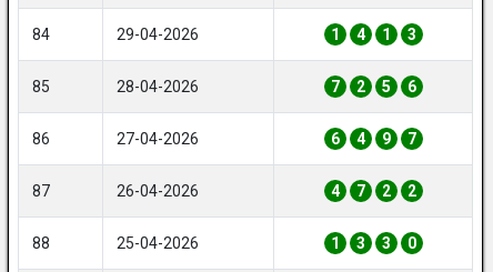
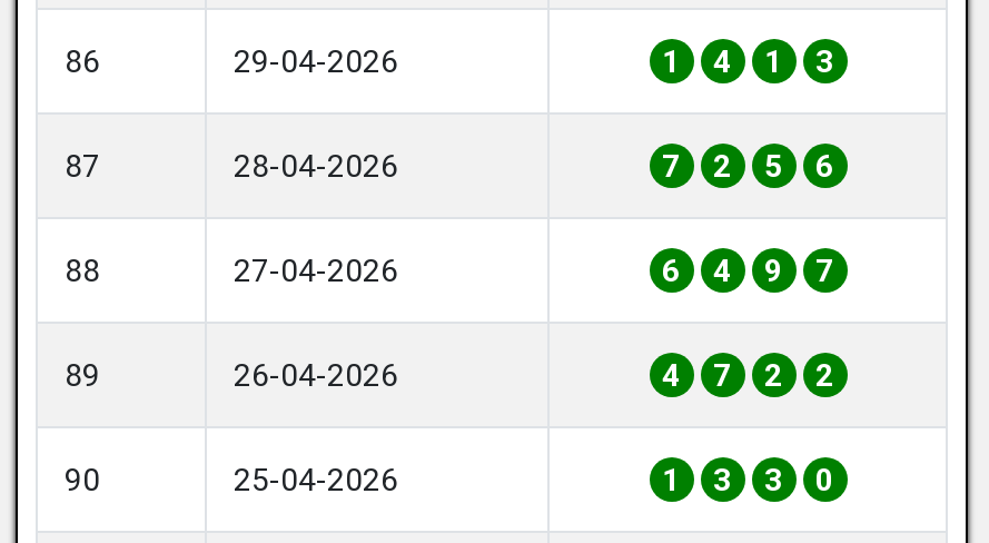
- 84
+ 86

- 85
+ 87

- 86
+ 88

- 87
+ 89

- 88
+ 90
